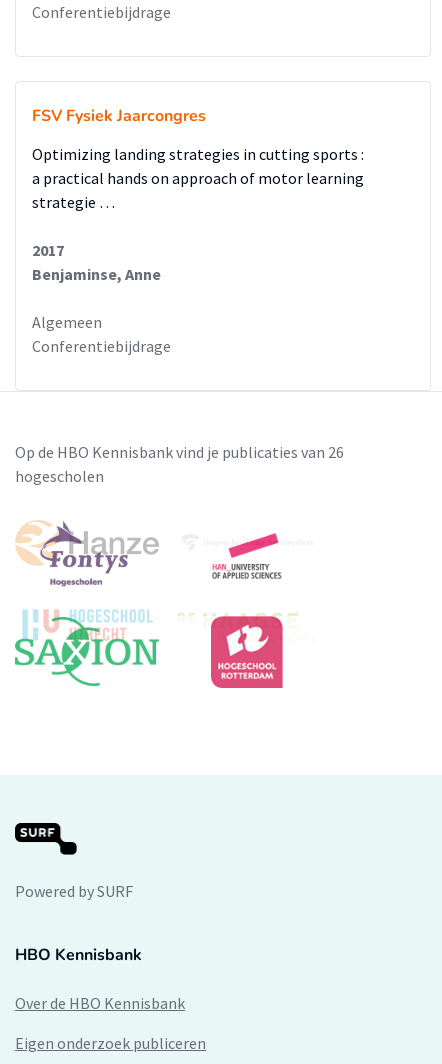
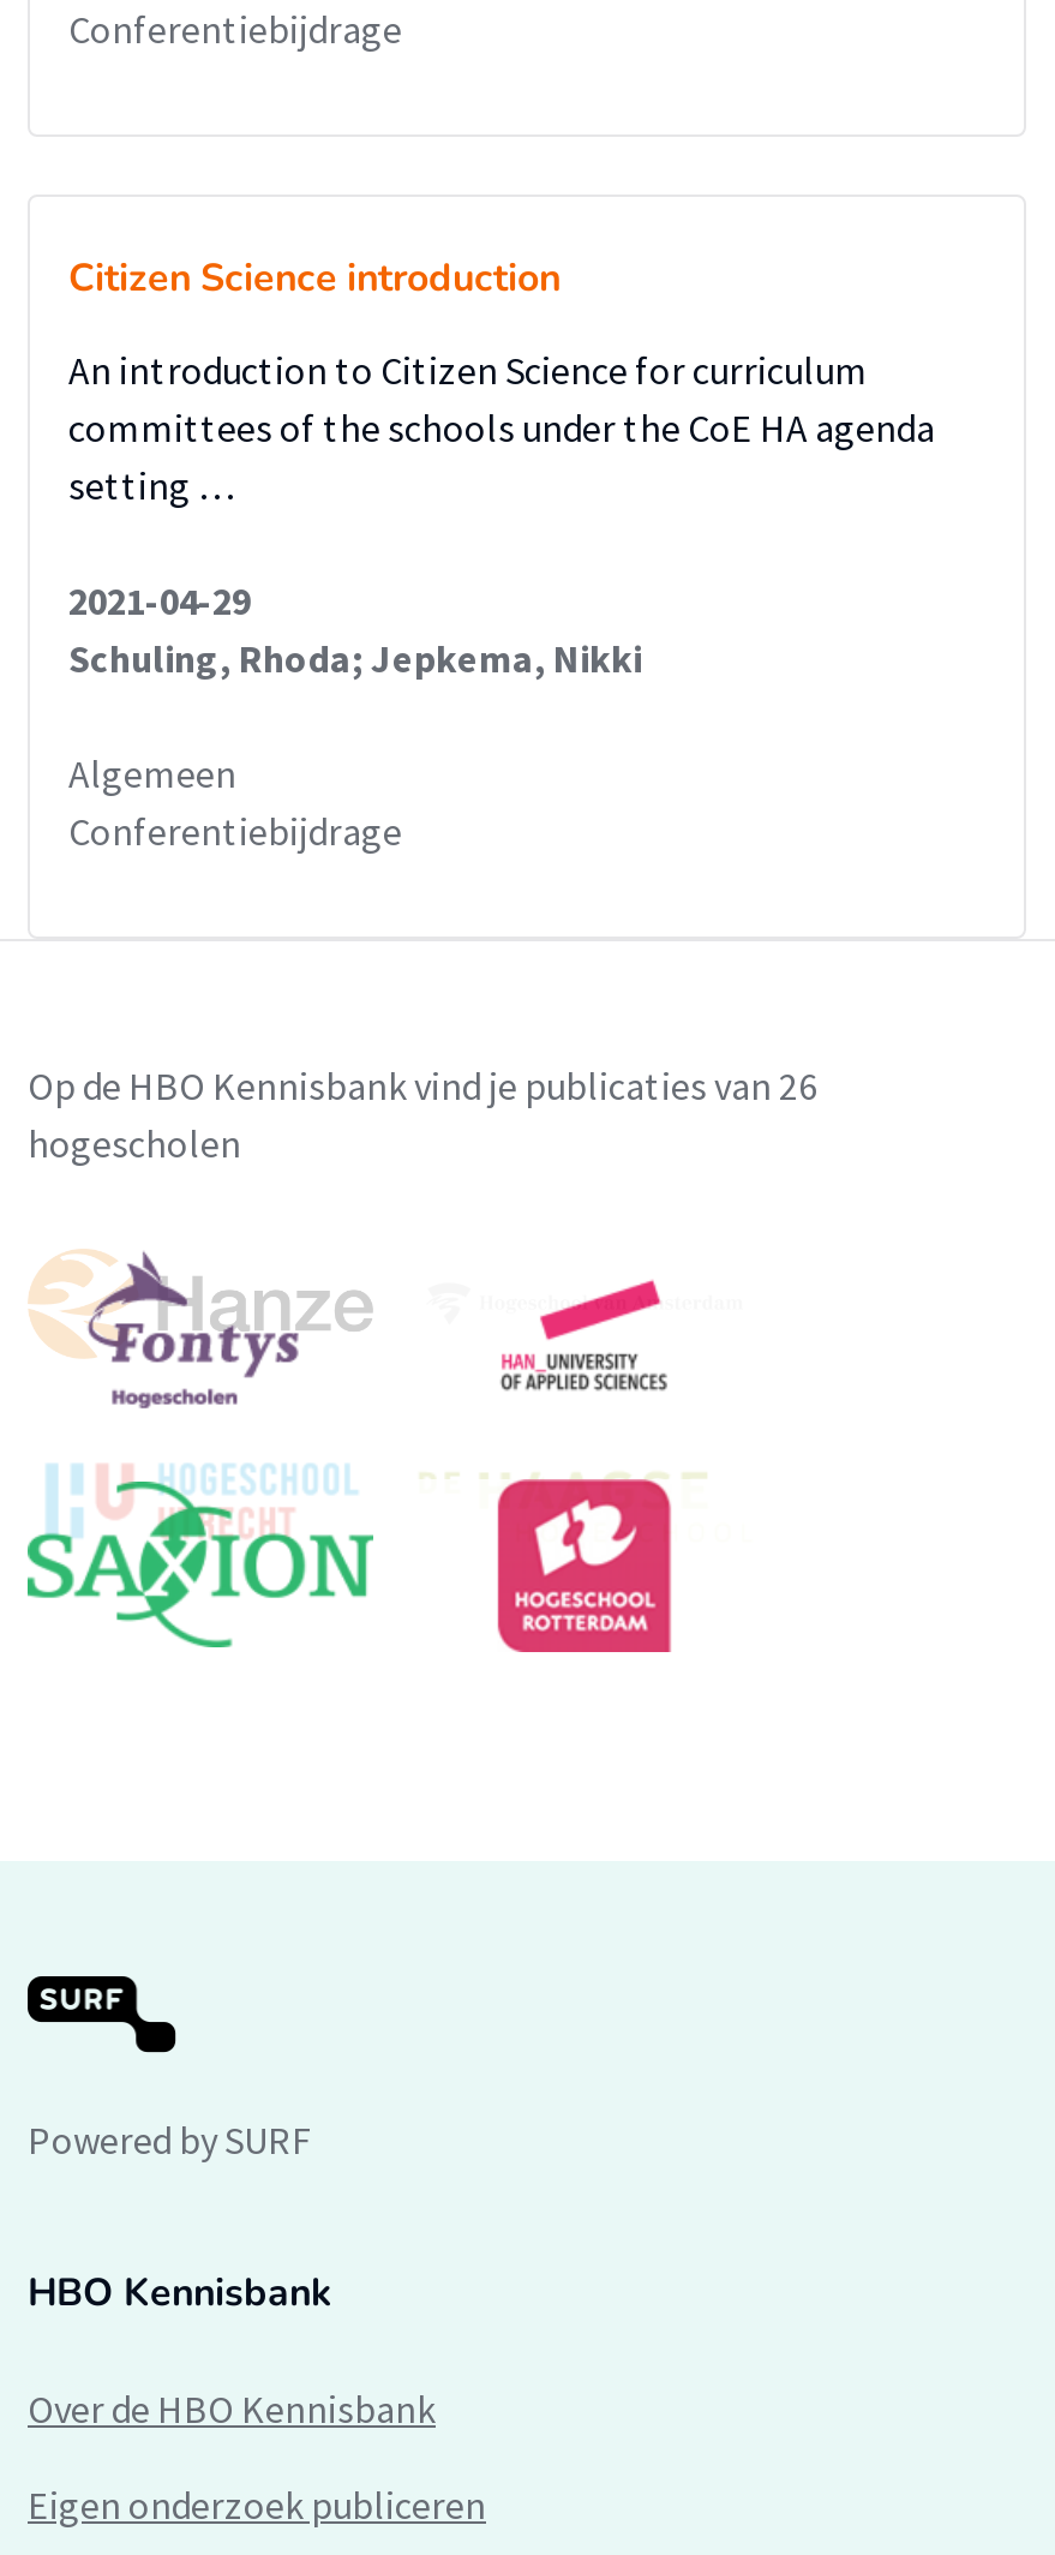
- FSV Fysiek Jaarcongres
+ Citizen Science introduction

- Optimizing landing strategies in cutting sports :
- a practical hands on approach of motor learning
- strategie …
+ An introduction to Citizen Science for curriculum
+ committees of the schools under the CoE HA agenda
+ setting …

- 2017
- Benjaminse, Anne
+ 2021-04-29
+ Schuling, Rhoda; Jepkema, Nikki
